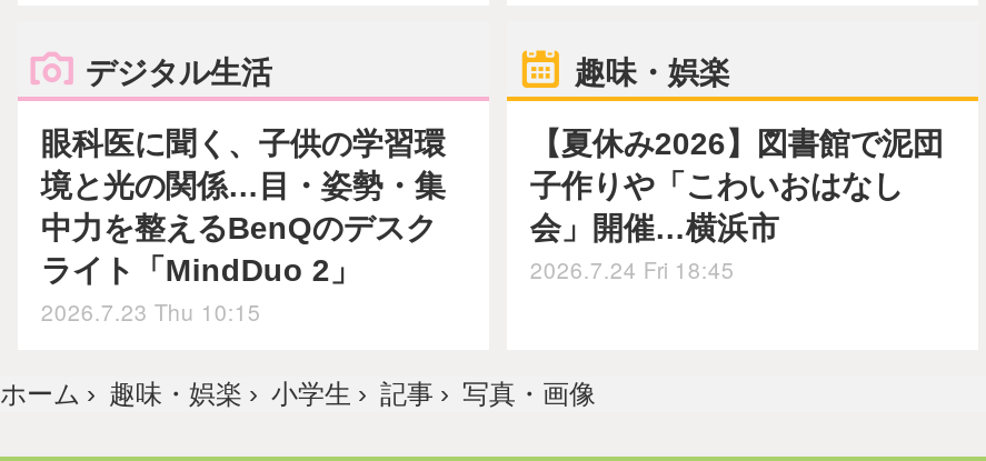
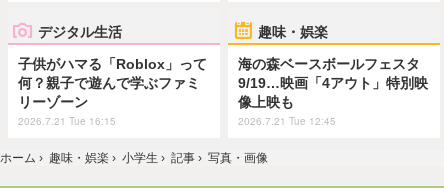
- 眼科医に聞く、子供の学習環
- 境と光の関係…目・姿勢・集
- 中力を整えるBenQのデスク
- ライト「MindDuo 2」
- 2026.7.23 Thu 10:15
+ 子供がハマる「Roblox」って
+ 何？親子で遊んで学ぶファミ
+ リーゾーン
+ 2026.7.21 Tue 16:15

- 【夏休み2026】図書館で泥団
- 子作りや「こわいおはなし
- 会」開催…横浜市
- 2026.7.24 Fri 18:45
+ 海の森ベースボールフェスタ
+ 9/19…映画「4アウト」特別映
+ 像上映も
+ 2026.7.21 Tue 12:45
